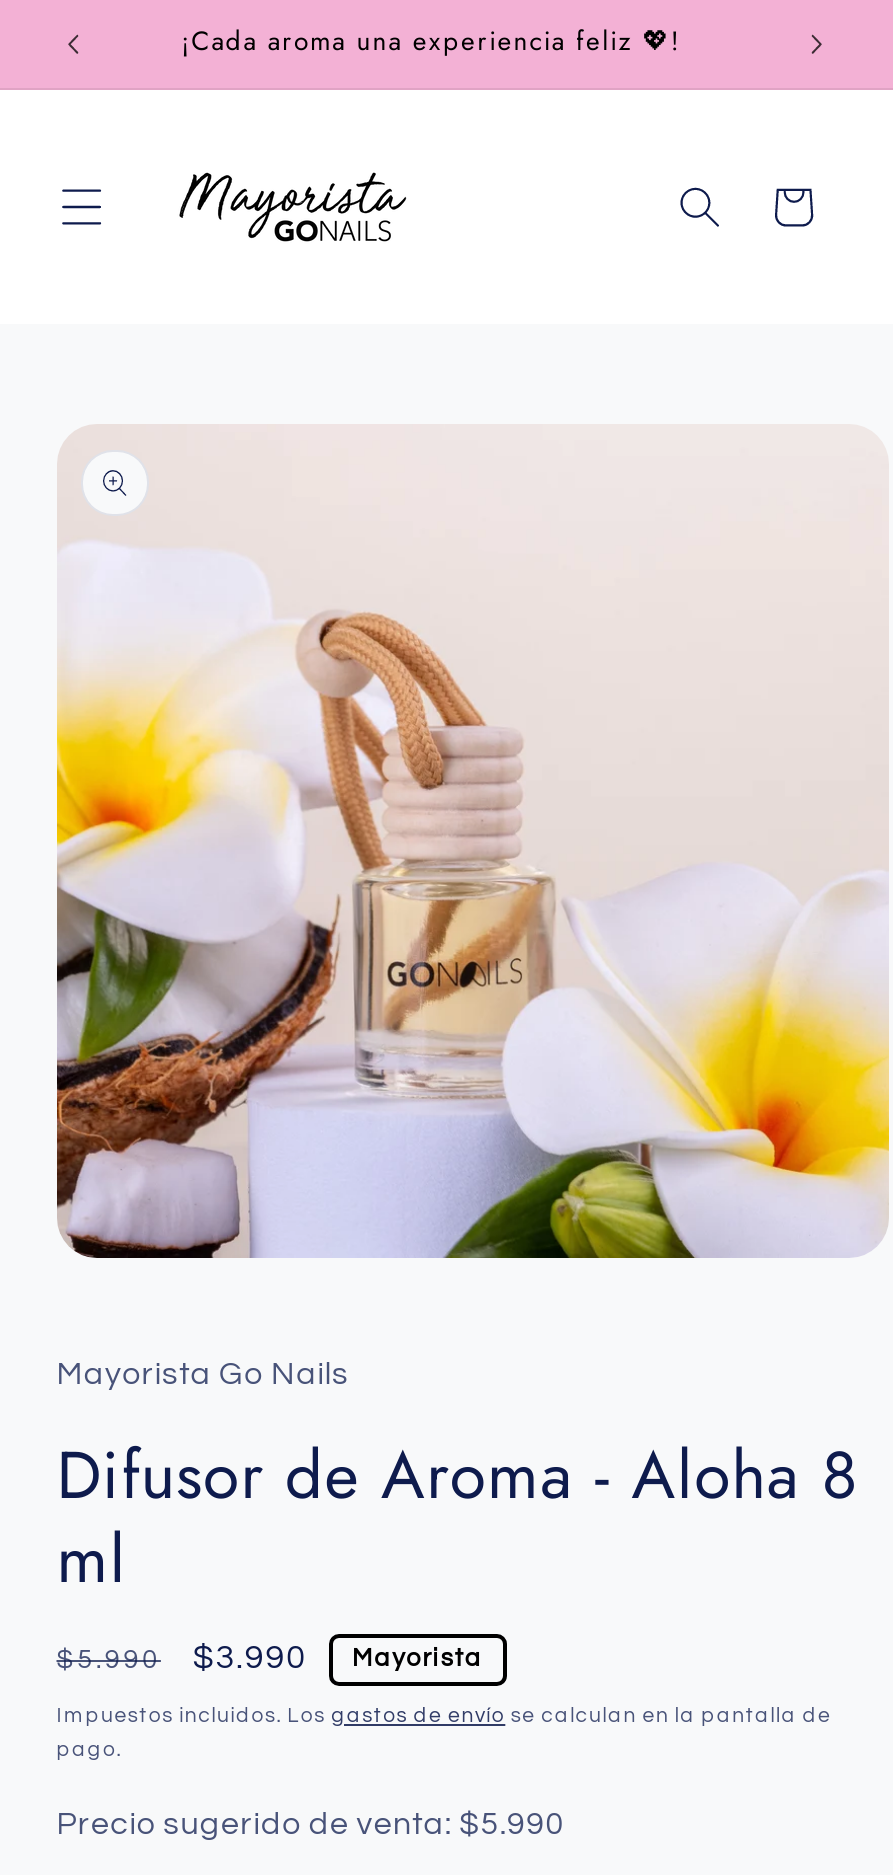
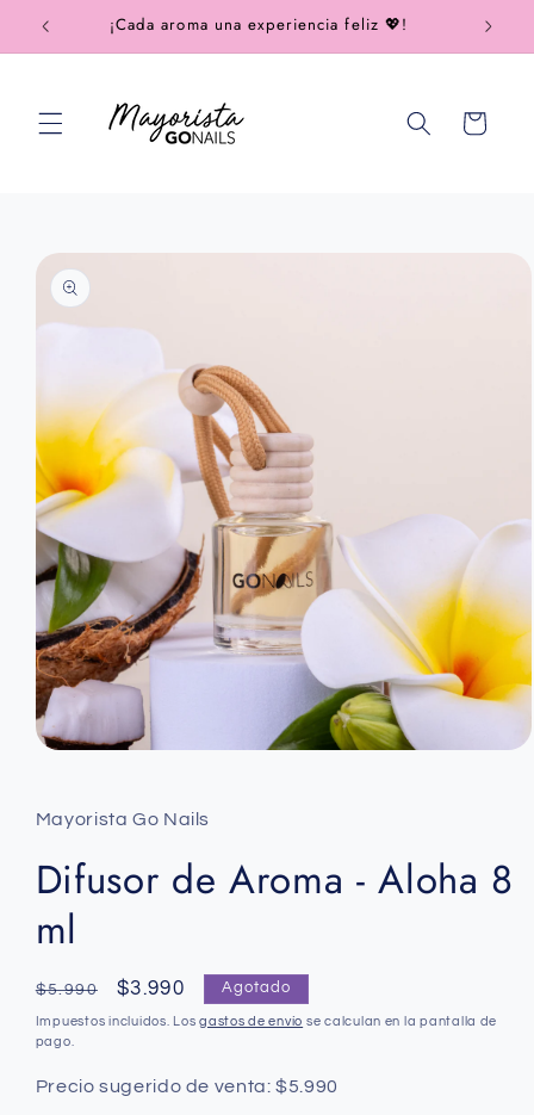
- Mayorista
+ Agotado
